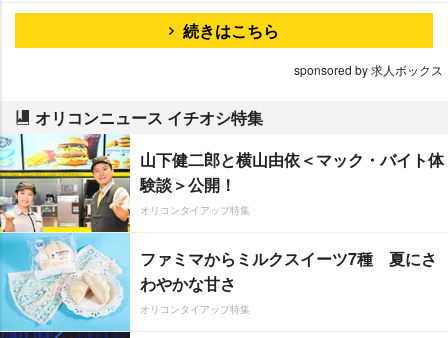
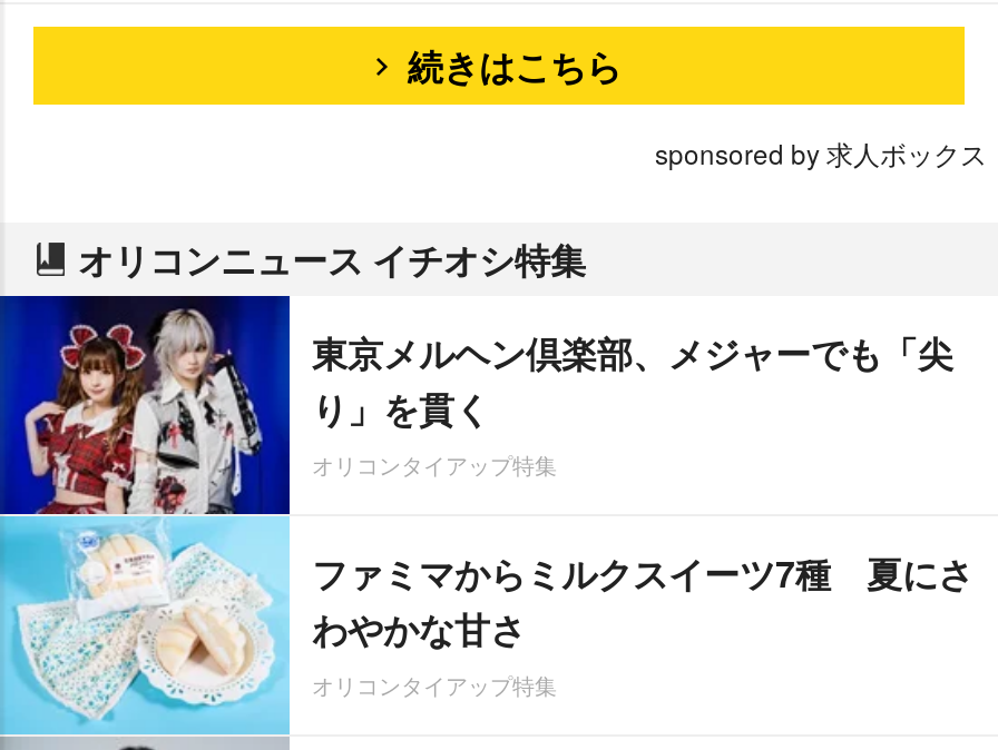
- [image]
- 山下健二郎と横山由依＜マック・バイト体
- 験談＞公開！
+ [image]
+ 東京メルヘン倶楽部、メジャーでも「尖
+ り」を貫く
